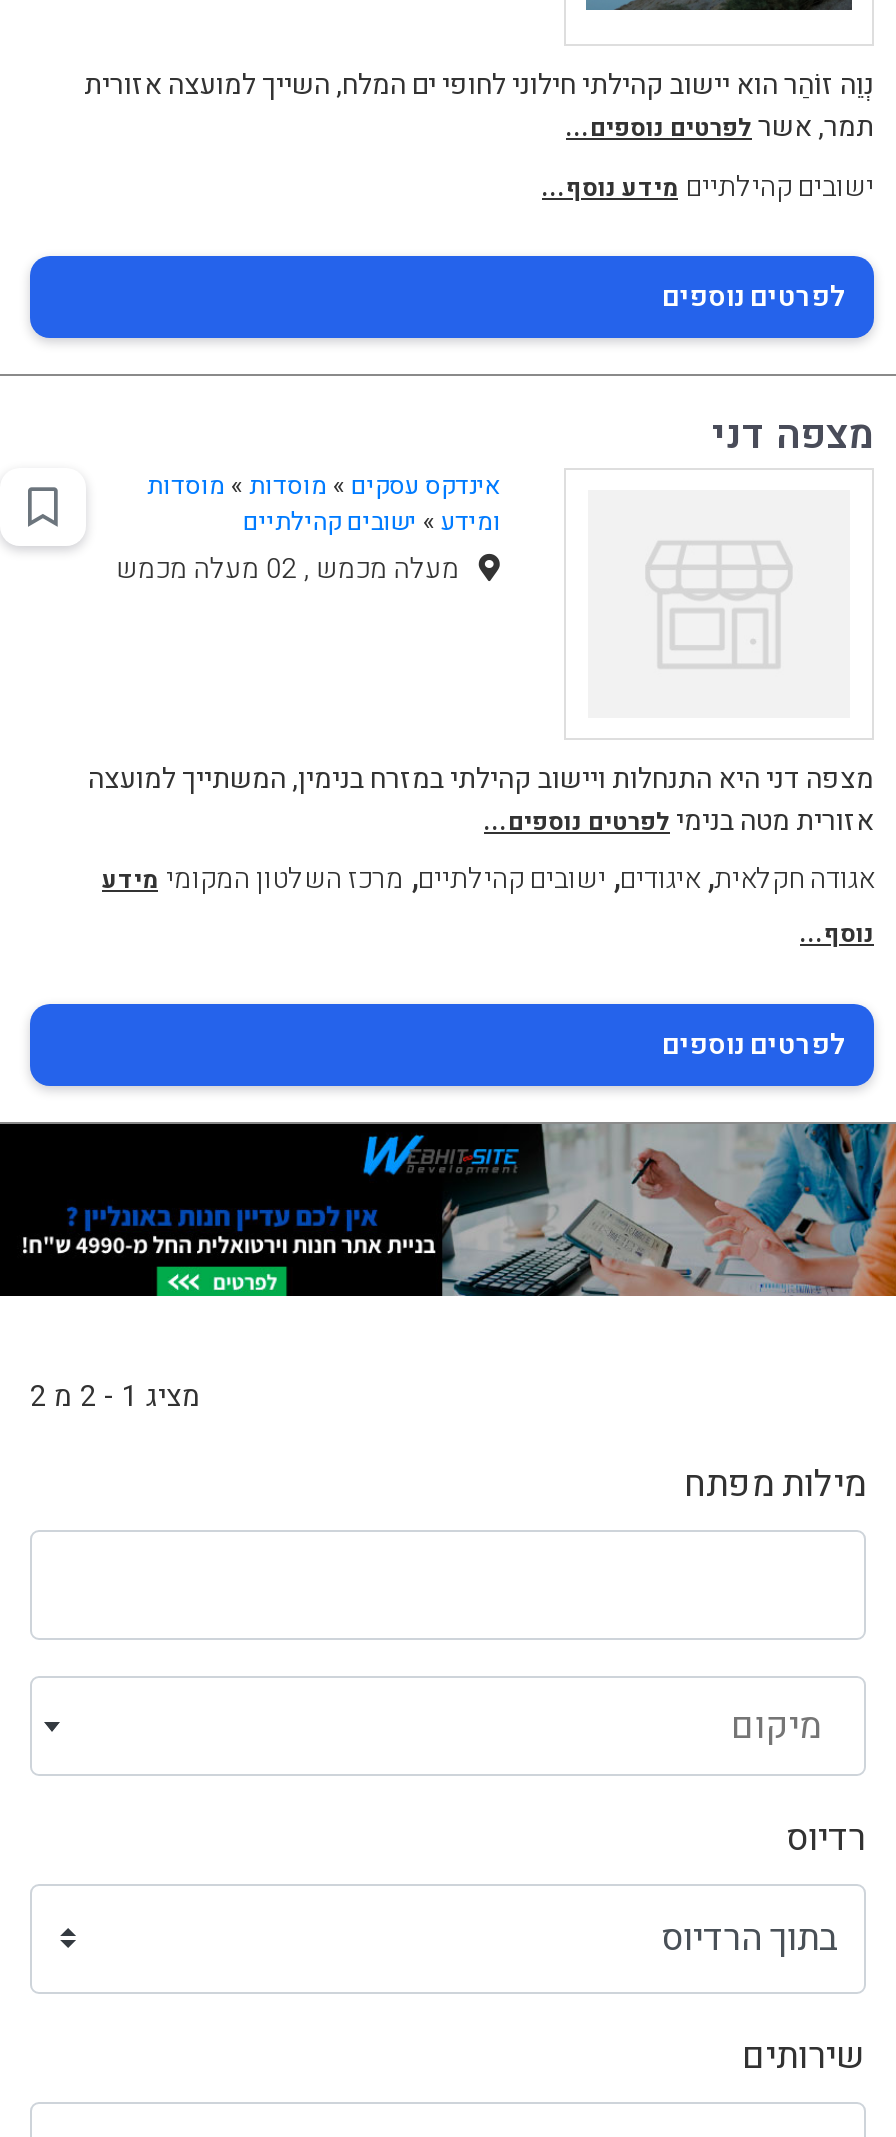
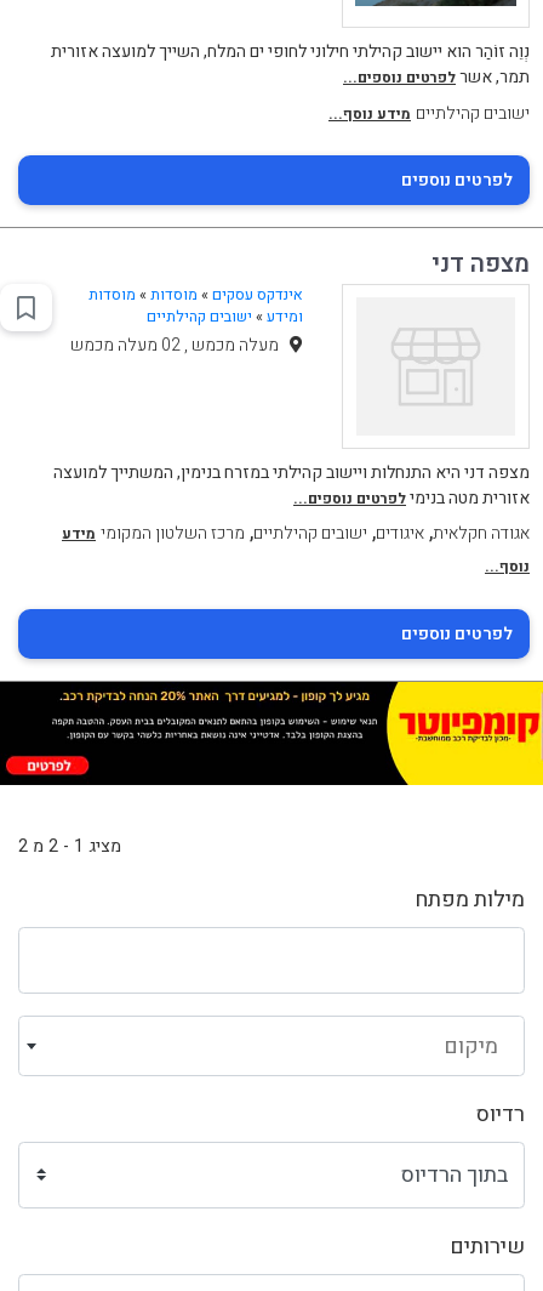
- [image]
+ [image]
